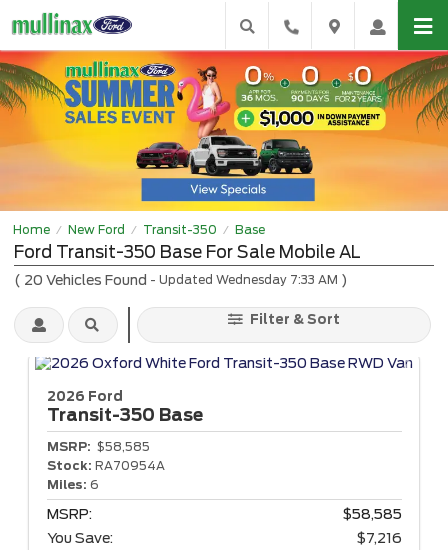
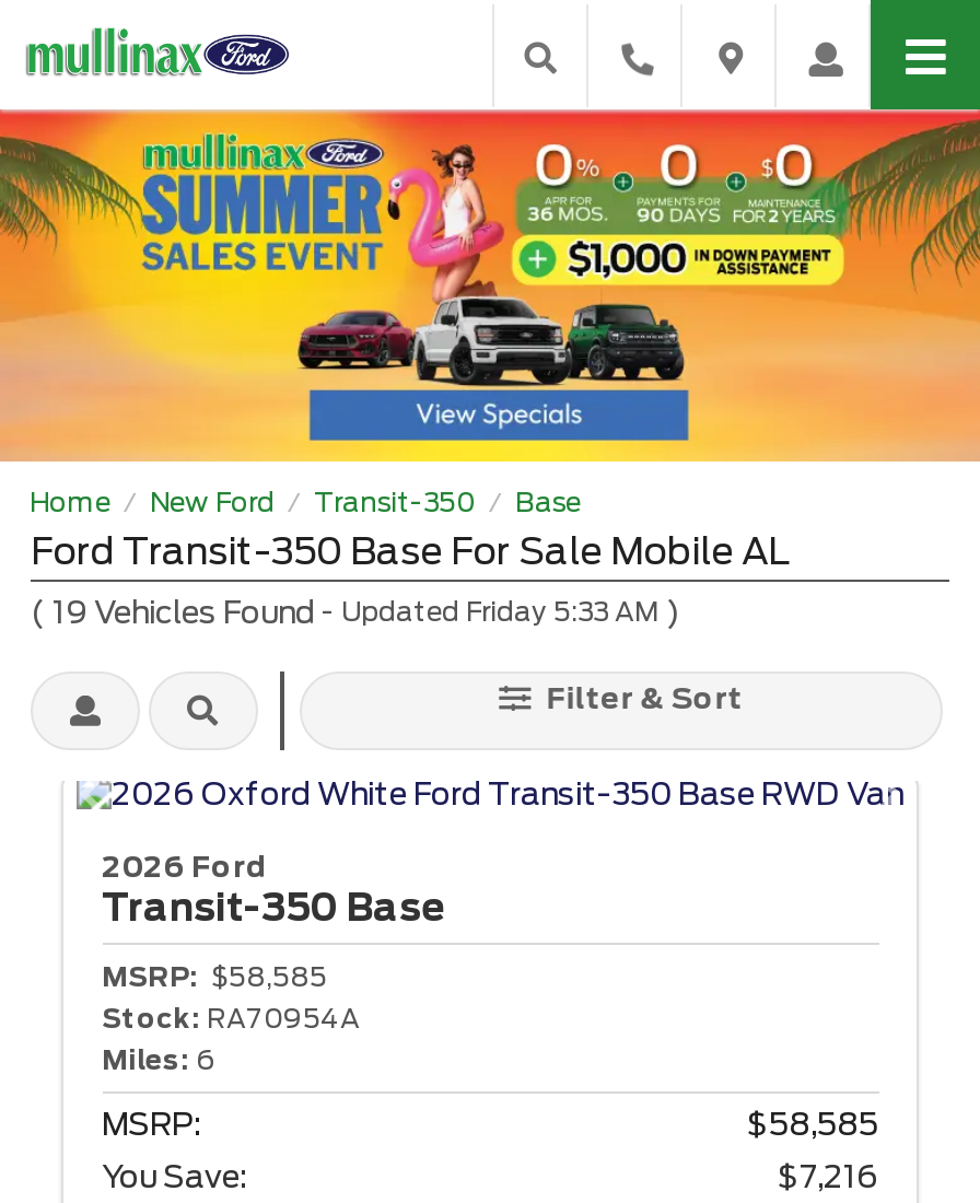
- (20 Vehicles Found - Updated Wednesday 7:33 AM)
+ (19 Vehicles Found - Updated Friday 5:33 AM)
